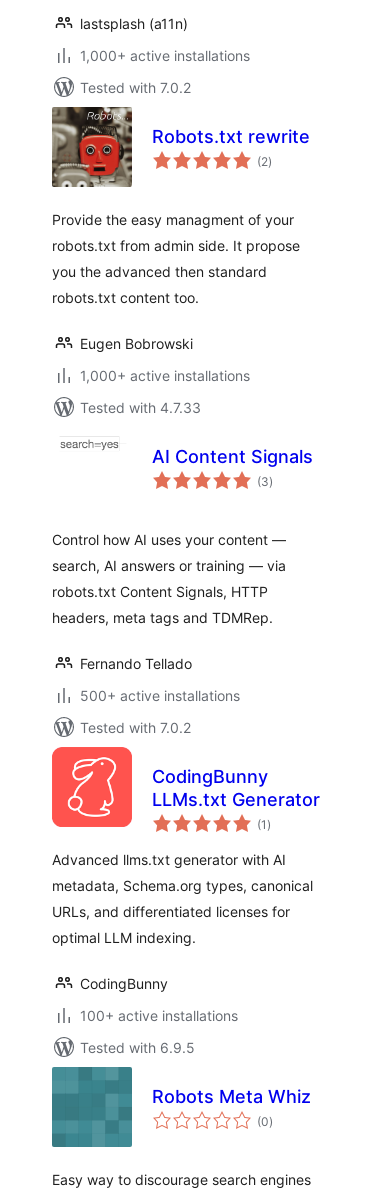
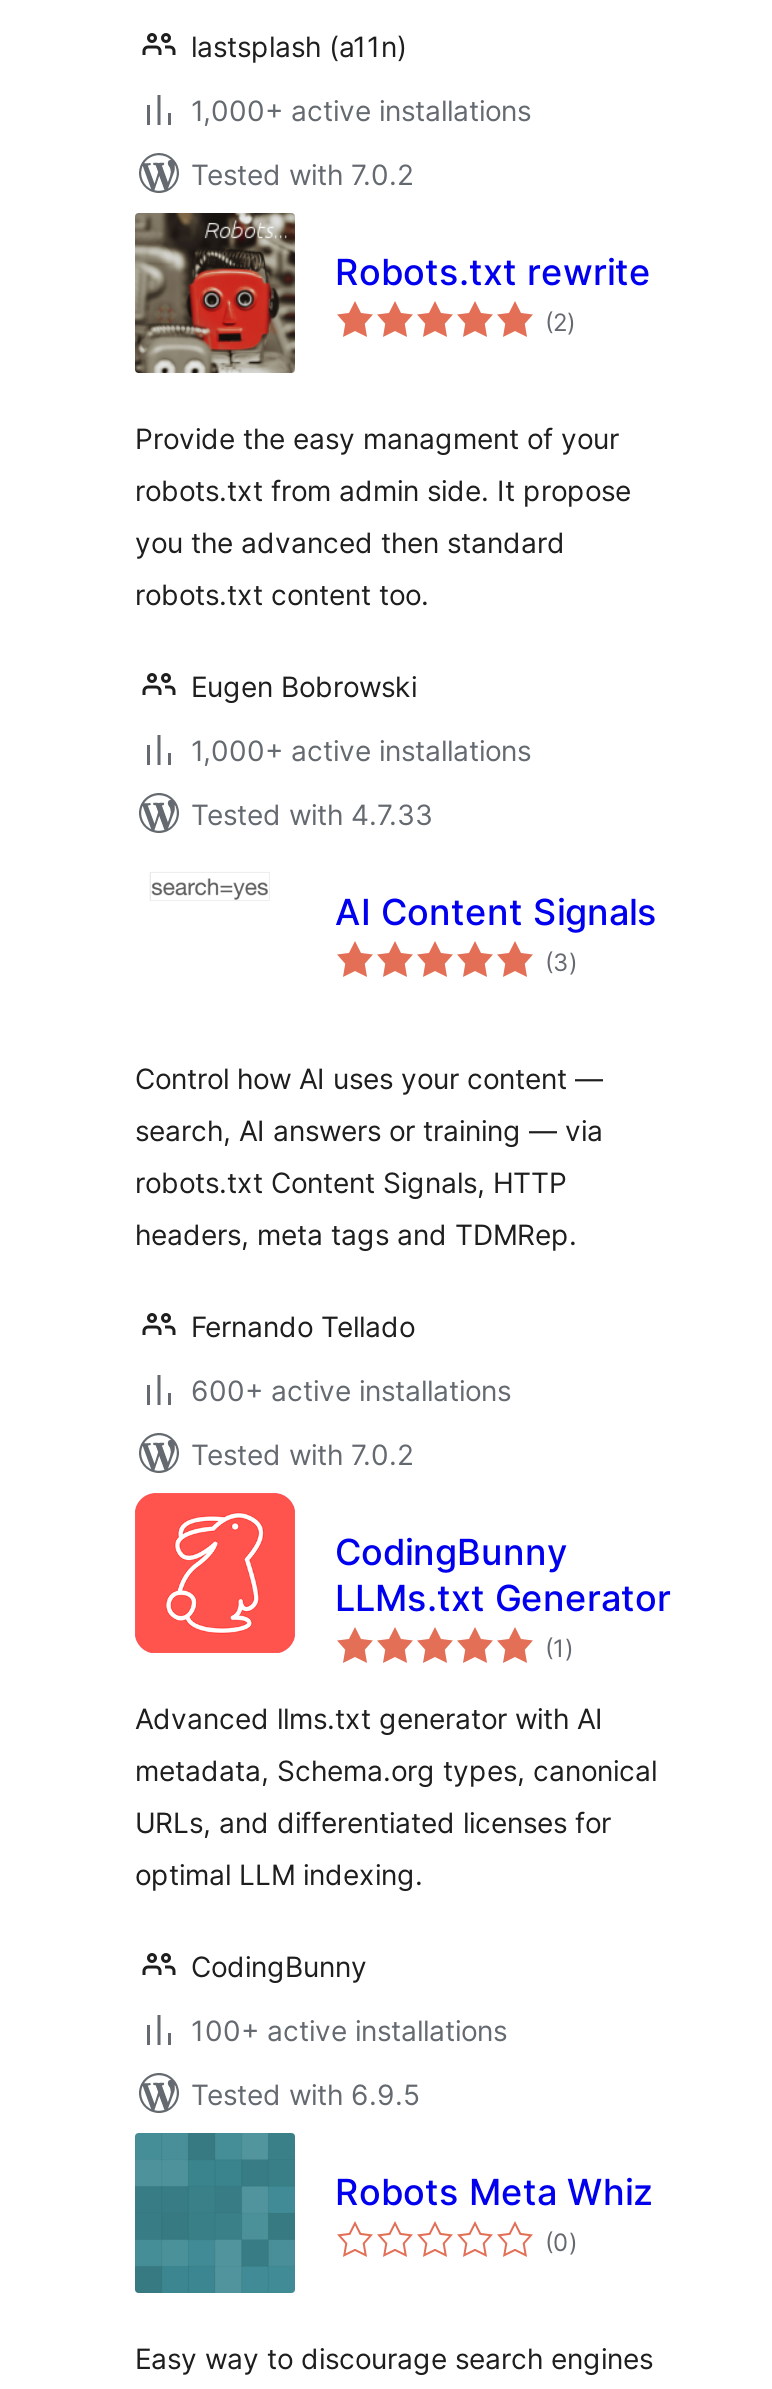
- 500+ active installations
+ 600+ active installations
